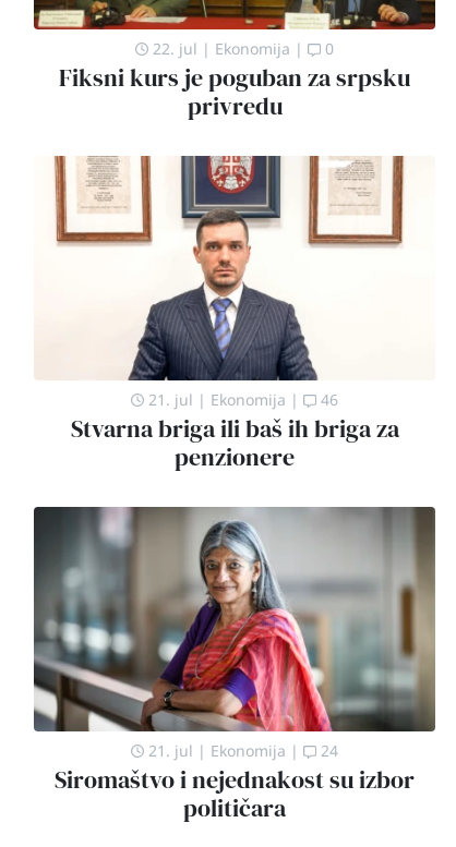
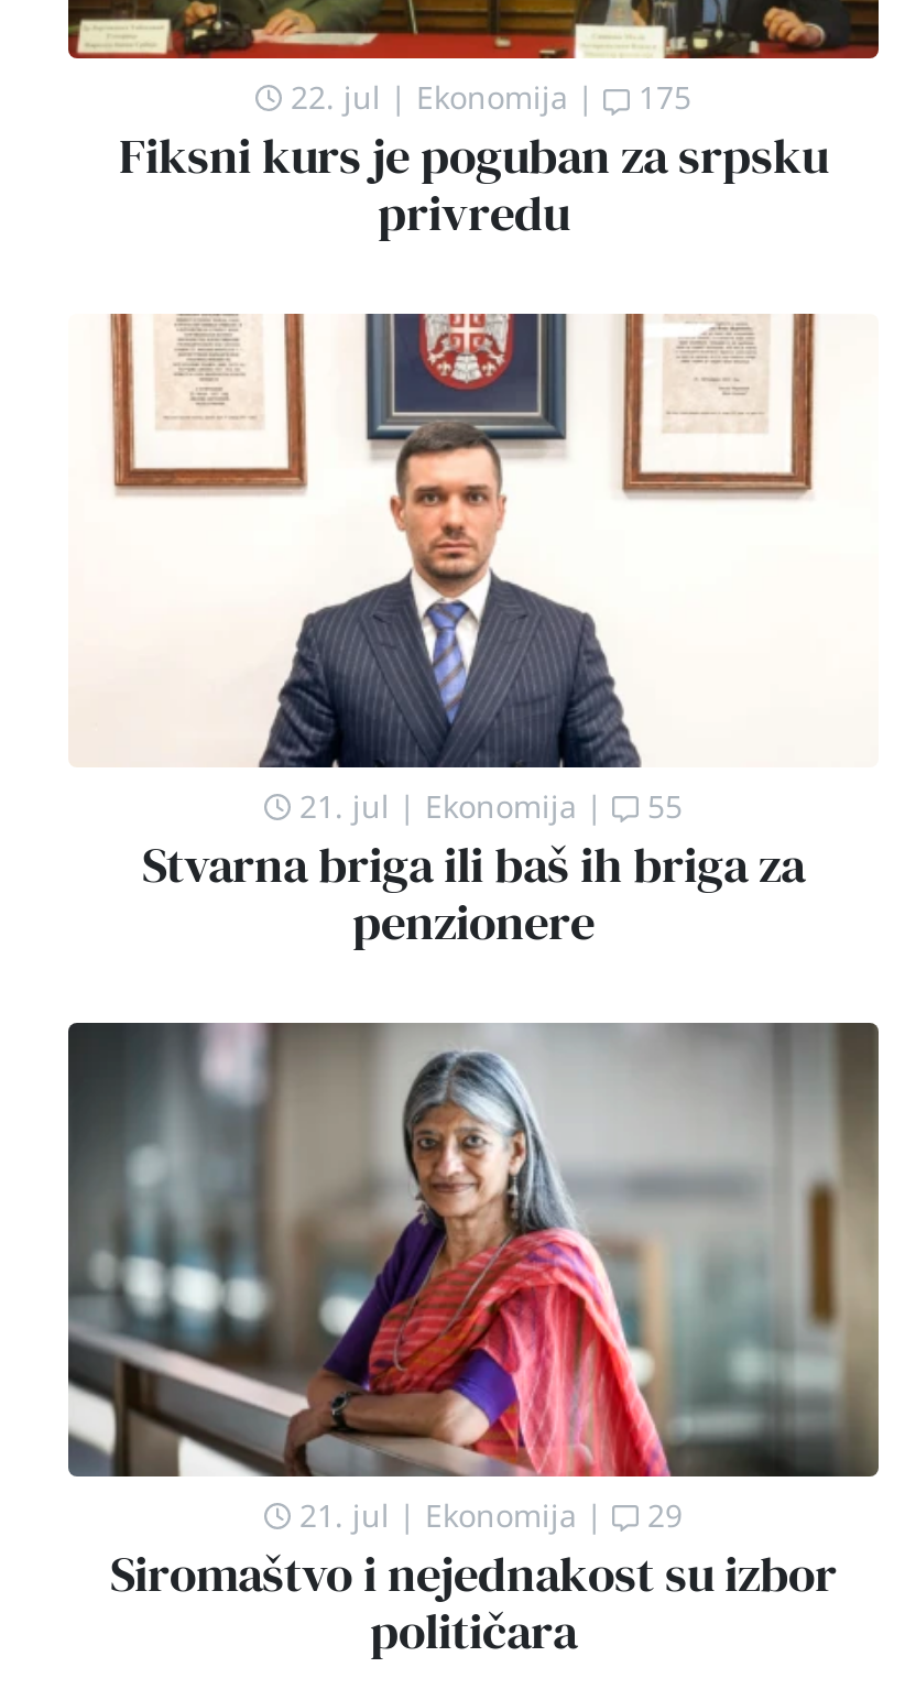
- 0
+ 175

- 46
+ 55

- 24
+ 29
